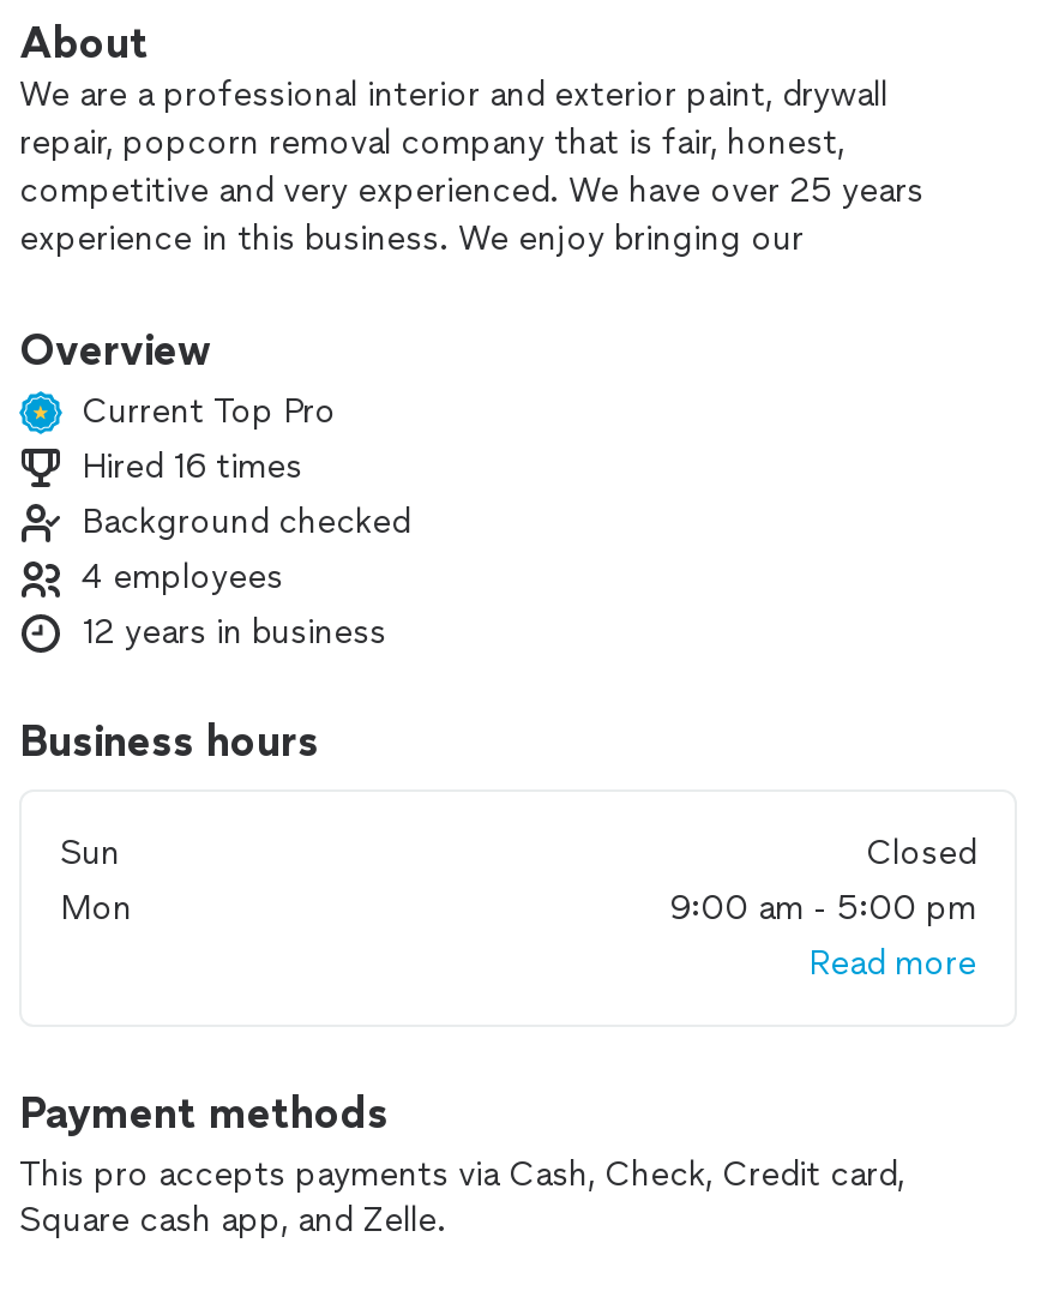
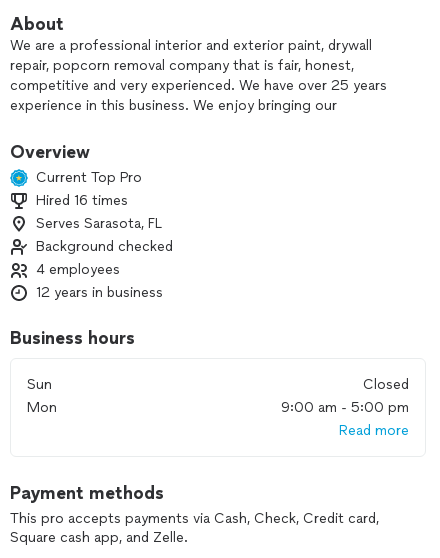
+ Serves Sarasota, FL
